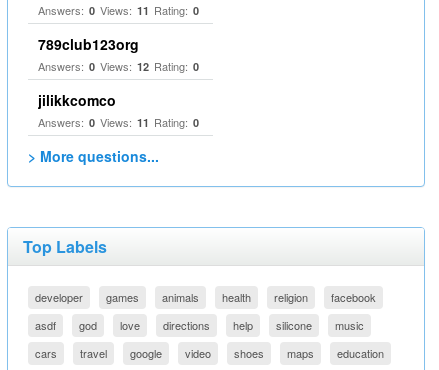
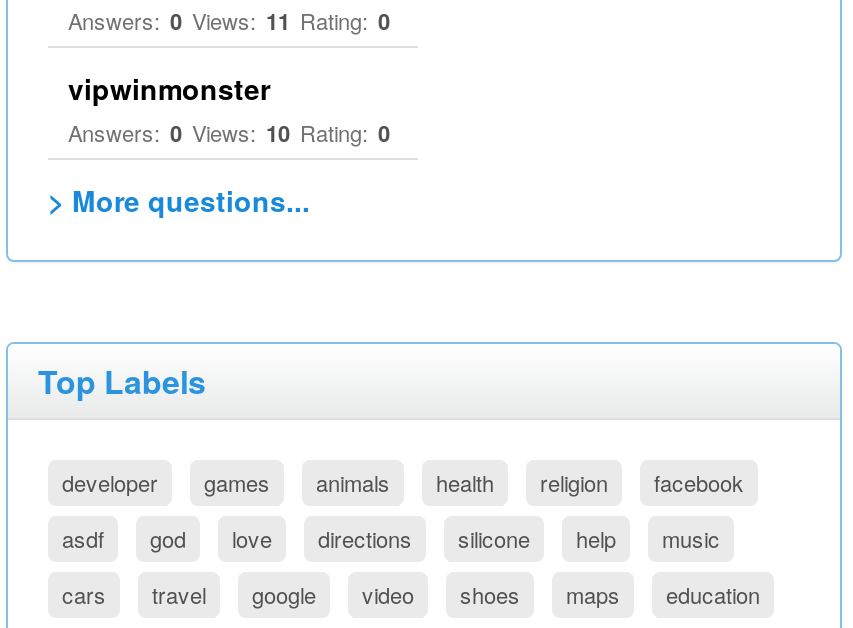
- 789club123org
- Answers: 0 Views: 12 Rating: 0
- jilikkcomco
- Answers: 0 Views: 11 Rating: 0
+ vipwinmonster
+ Answers: 0 Views: 10 Rating: 0

moved up: silicone
